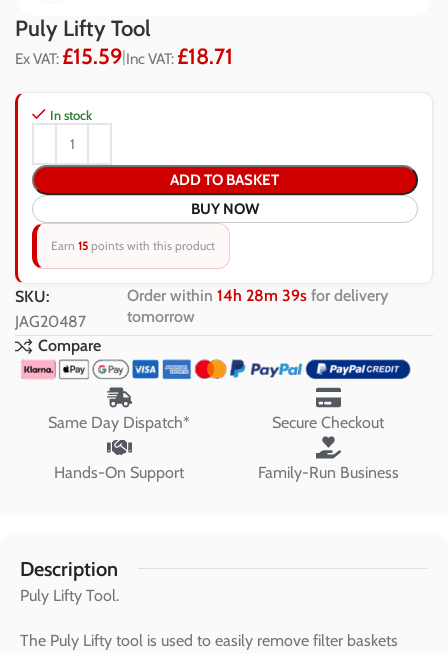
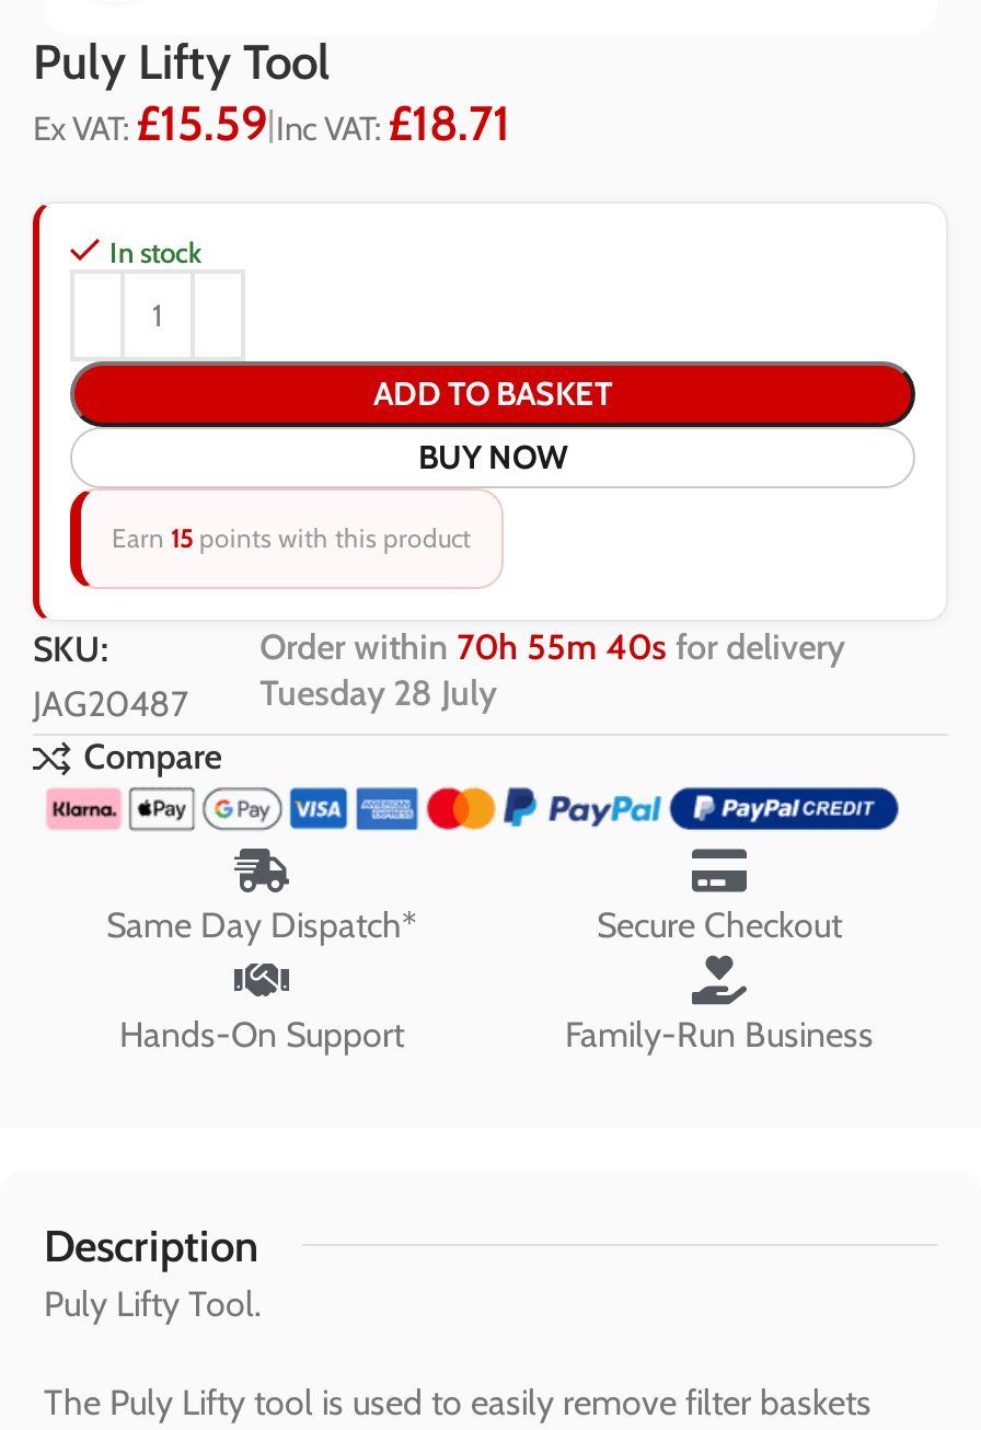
- Order within 14h 28m 39s for delivery
- tomorrow
+ Order within 70h 55m 40s for delivery
+ Tuesday 28 July
